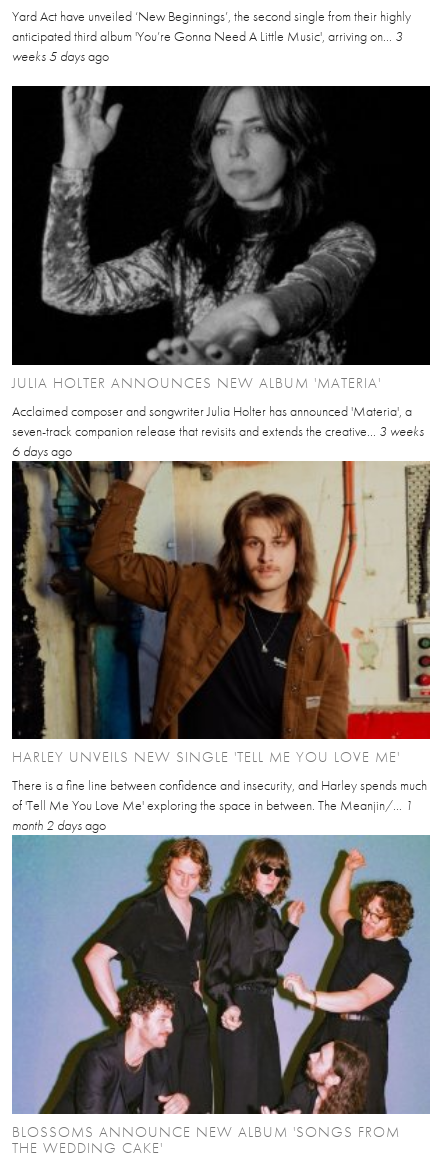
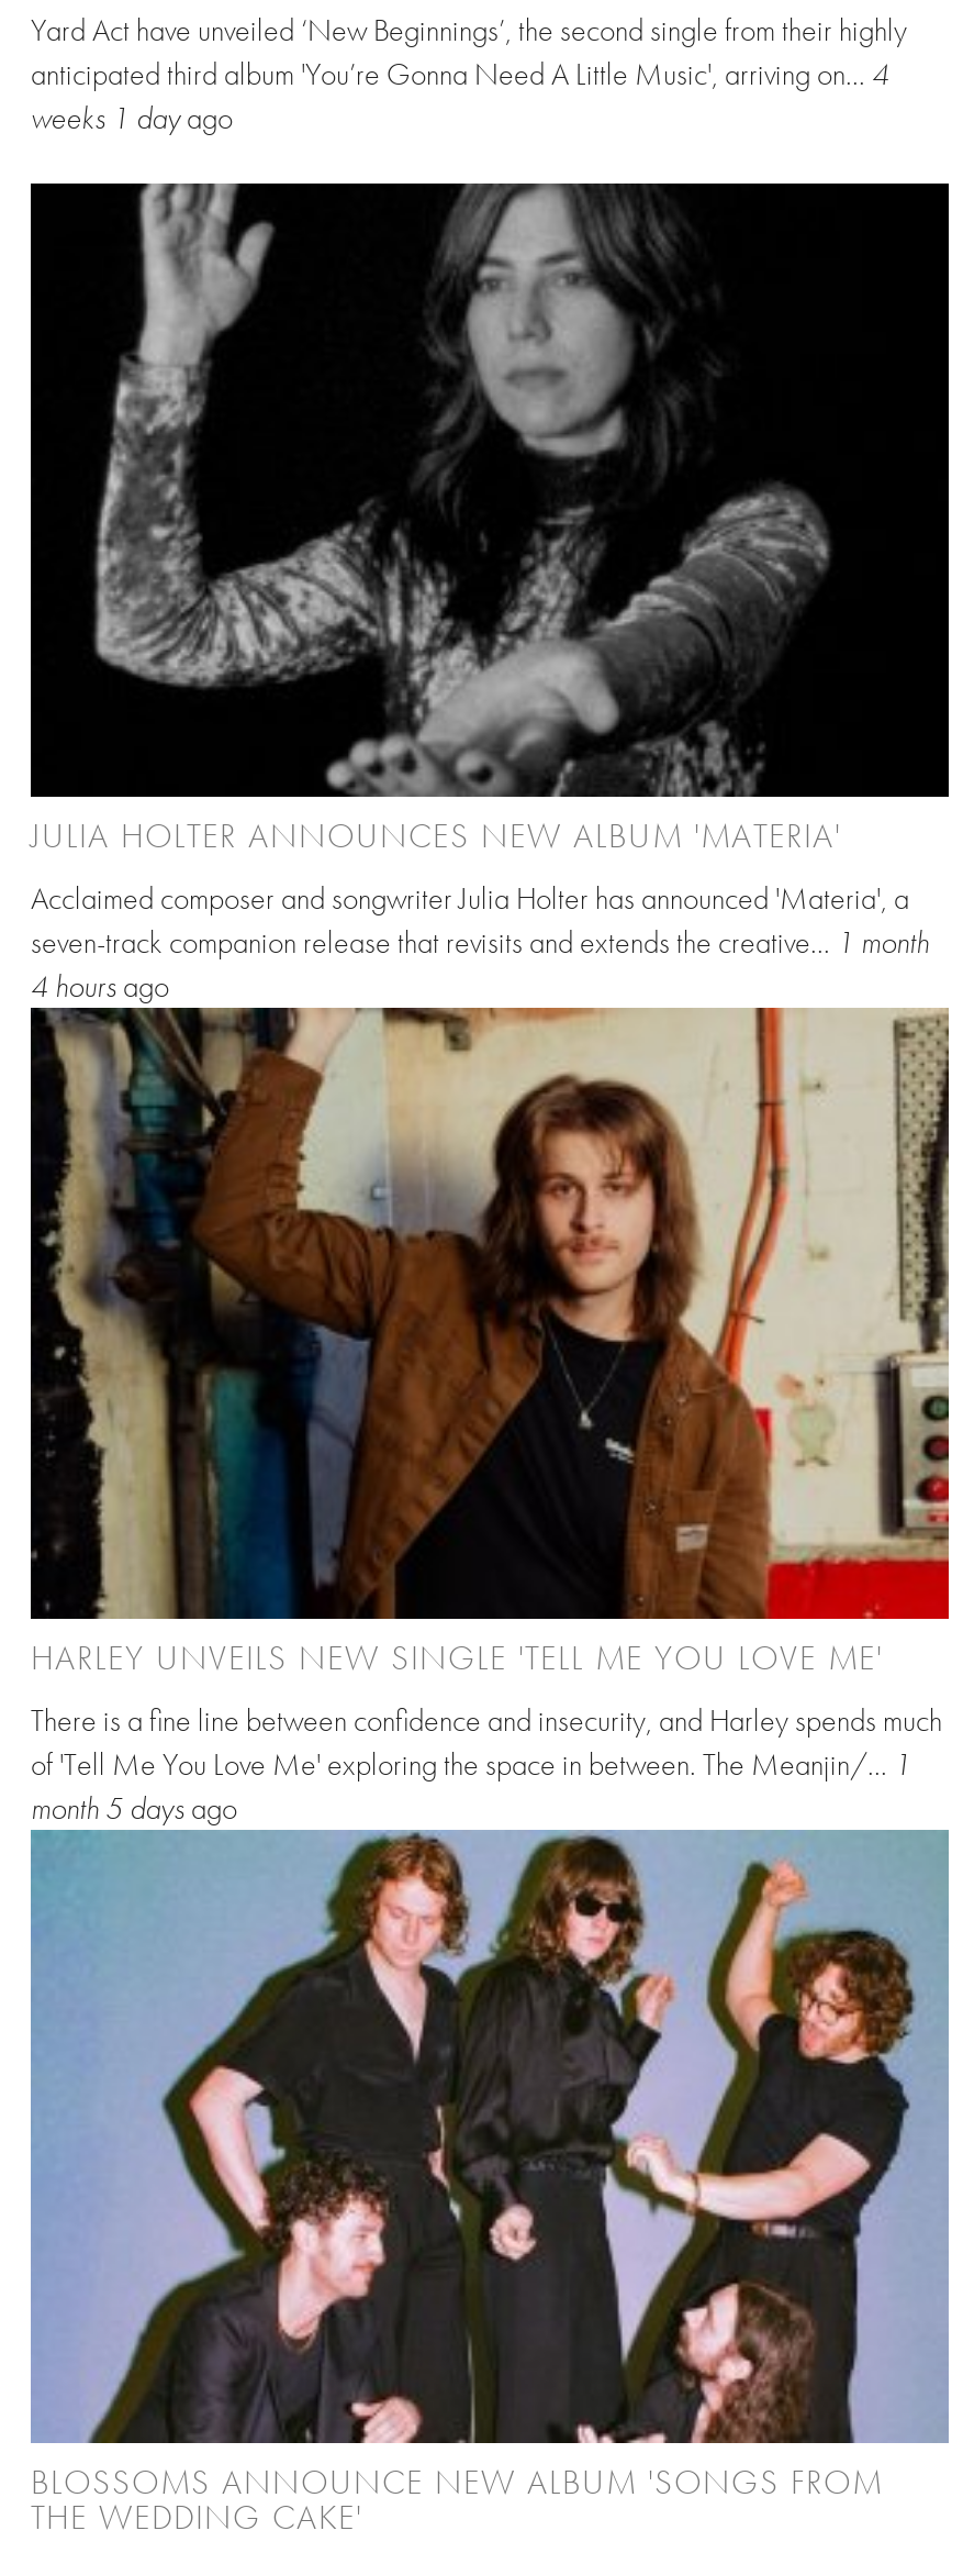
- anticipated third album 'You’re Gonna Need A Little Music', arriving on... 3
+ anticipated third album 'You’re Gonna Need A Little Music', arriving on... 4

- weeks 5 daysago
+ weeks 1 dayago

- seven-track companion release that revisits and extends the creative... 3 weeks
+ seven-track companion release that revisits and extends the creative... 1 month

- 6 days ago
+ 4 hours ago

- month 2 days ago
+ month 5 days ago
